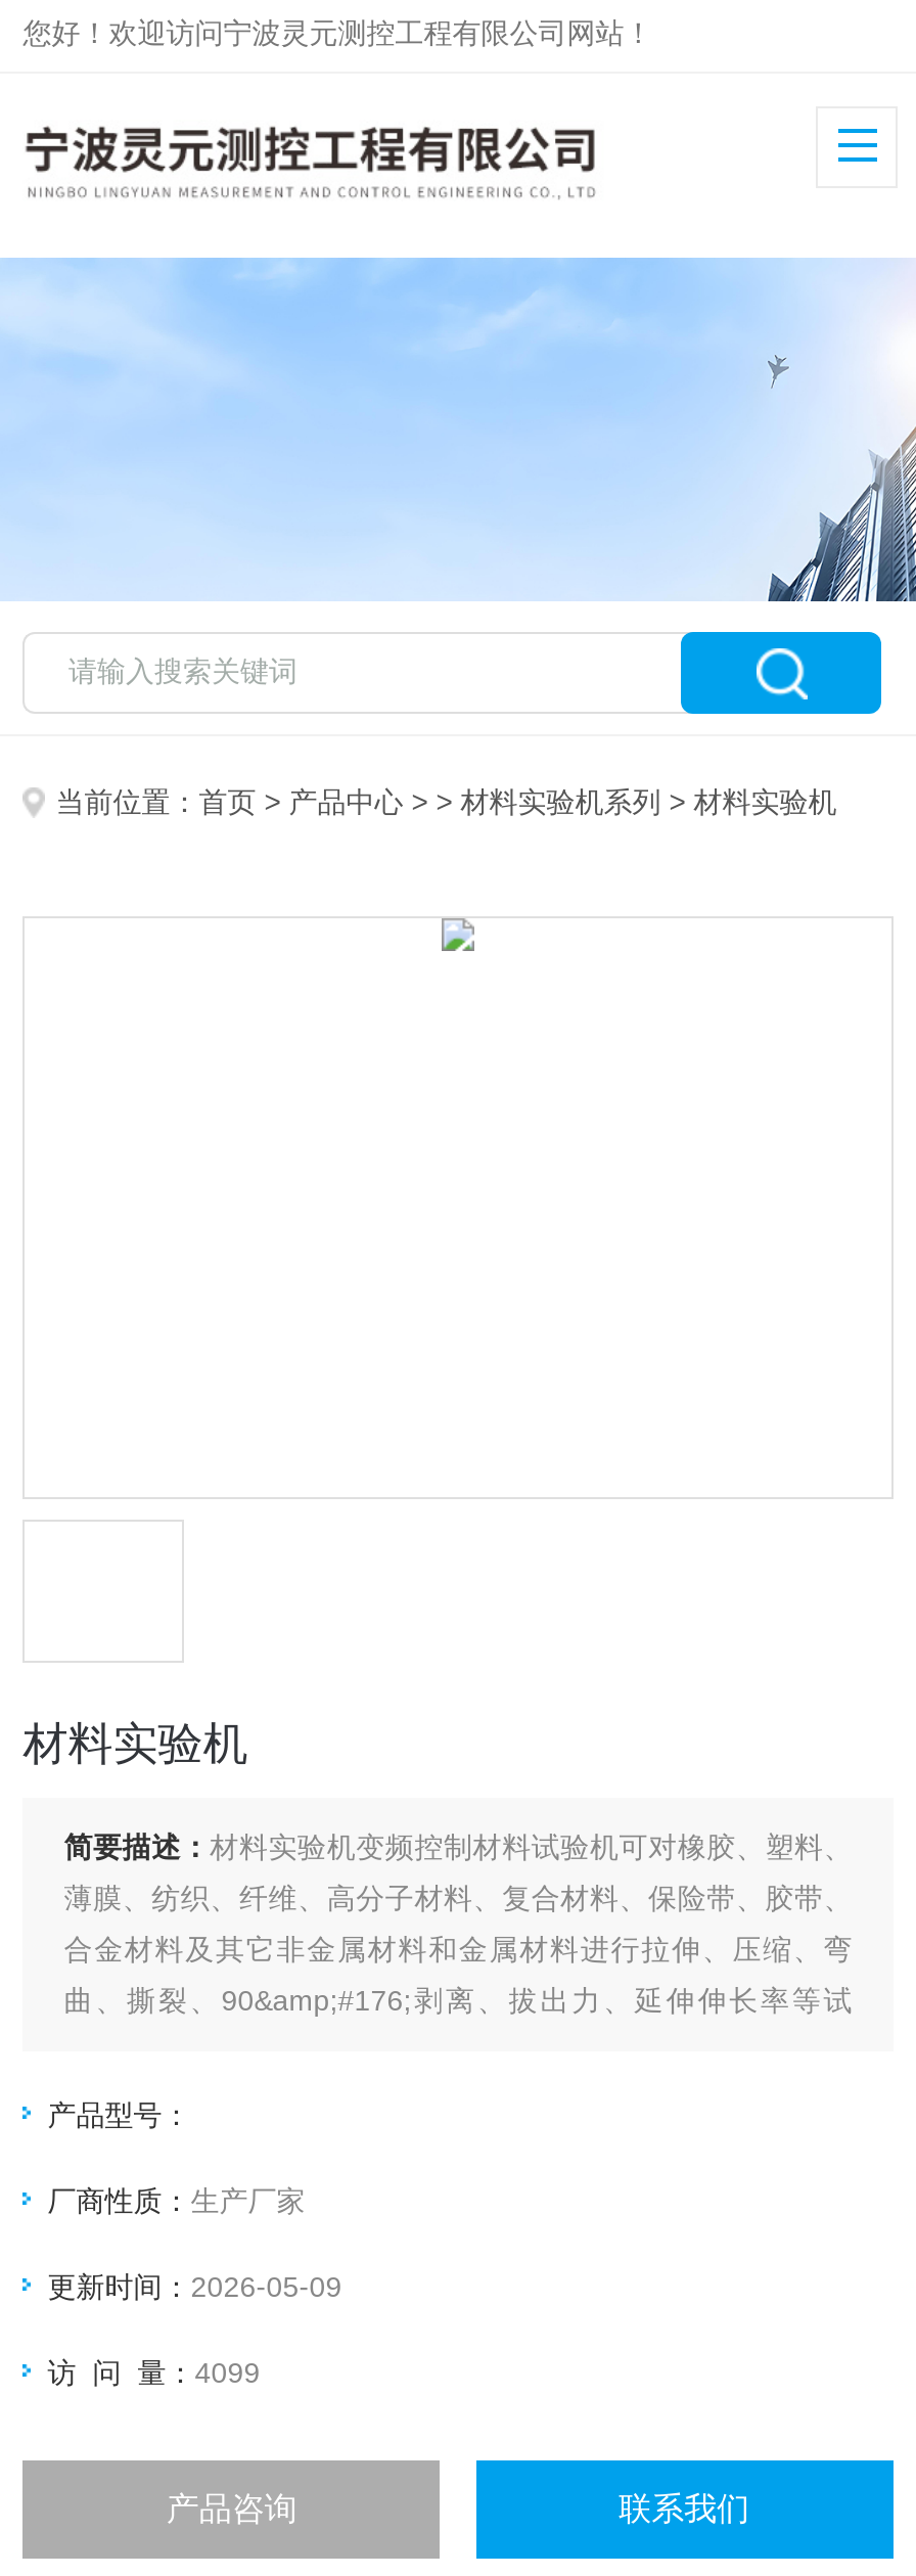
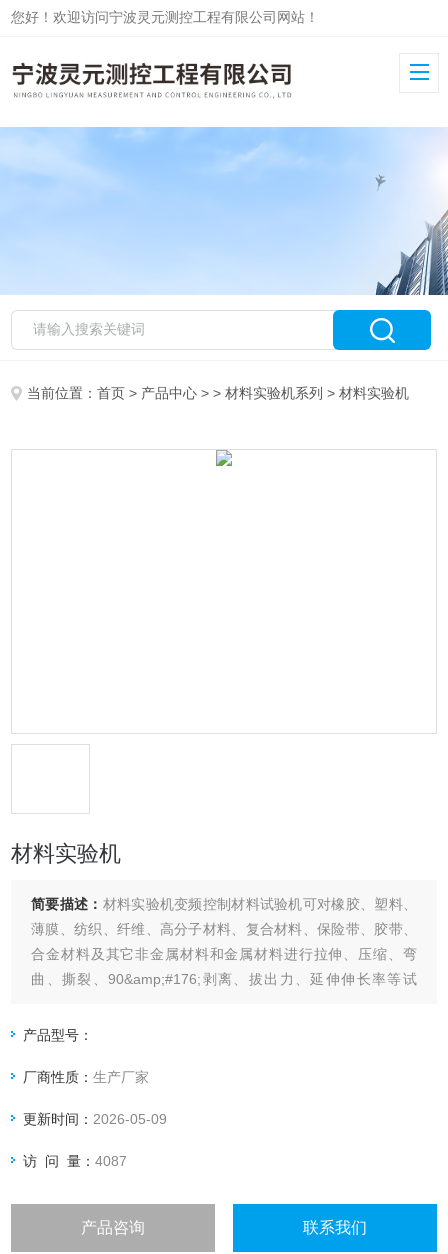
- 访 问 量：4099
+ 访 问 量：4087
